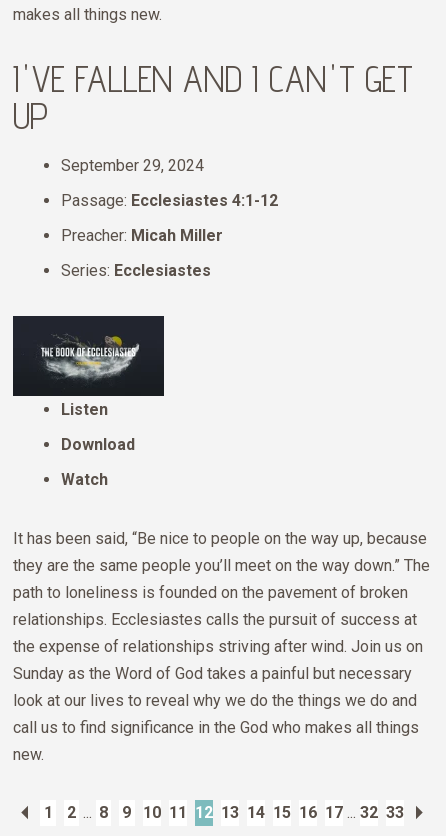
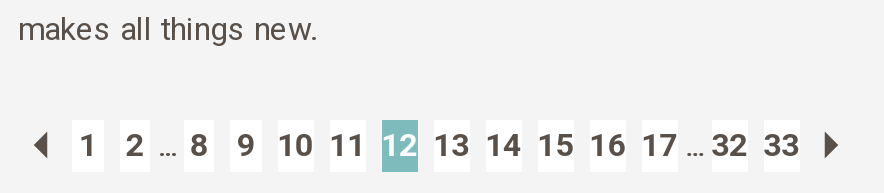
- I'VE FALLEN AND I CAN'T GET
- UP
- September 29, 2024
- Passage: Ecclesiastes 4:1-12
- Preacher: Micah Miller
- Series: Ecclesiastes

- [image]
- Listen
- Download
- Watch
- It has been said, “Be nice to people on the way up, because
- they are the same people you’ll meet on the way down.” The
- path to loneliness is founded on the pavement of broken
- relationships. Ecclesiastes calls the pursuit of success at
- the expense of relationships striving after wind. Join us on
- Sunday as the Word of God takes a painful but necessary
- look at our lives to reveal why we do the things we do and
- call us to find significance in the God who makes all things
- new.
